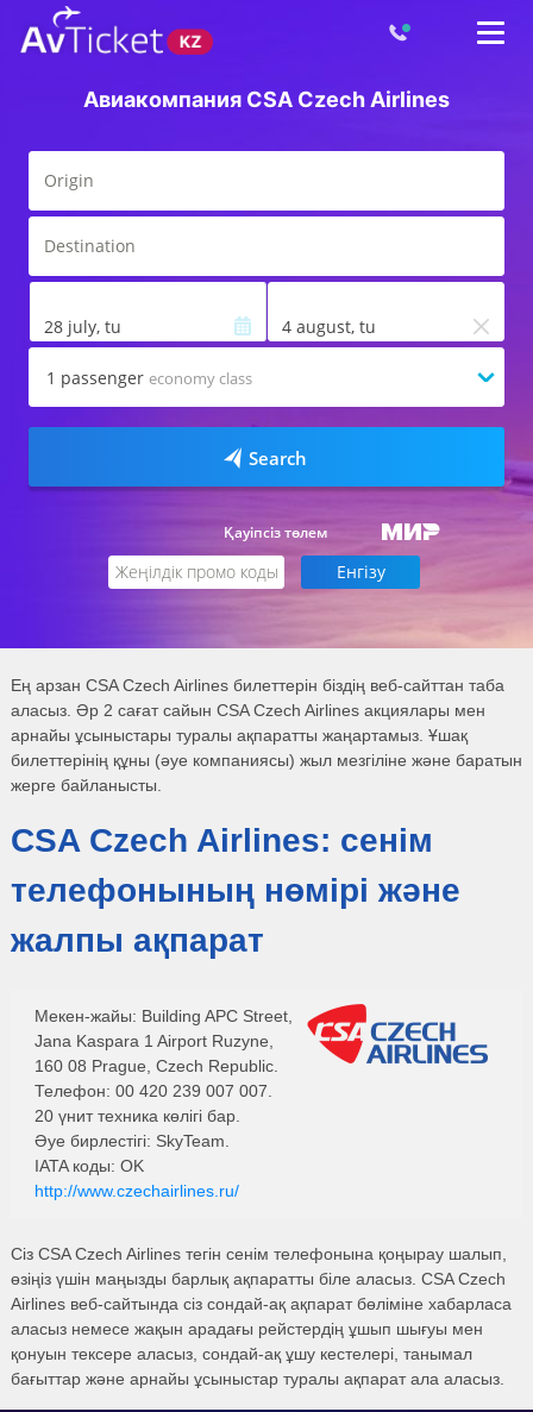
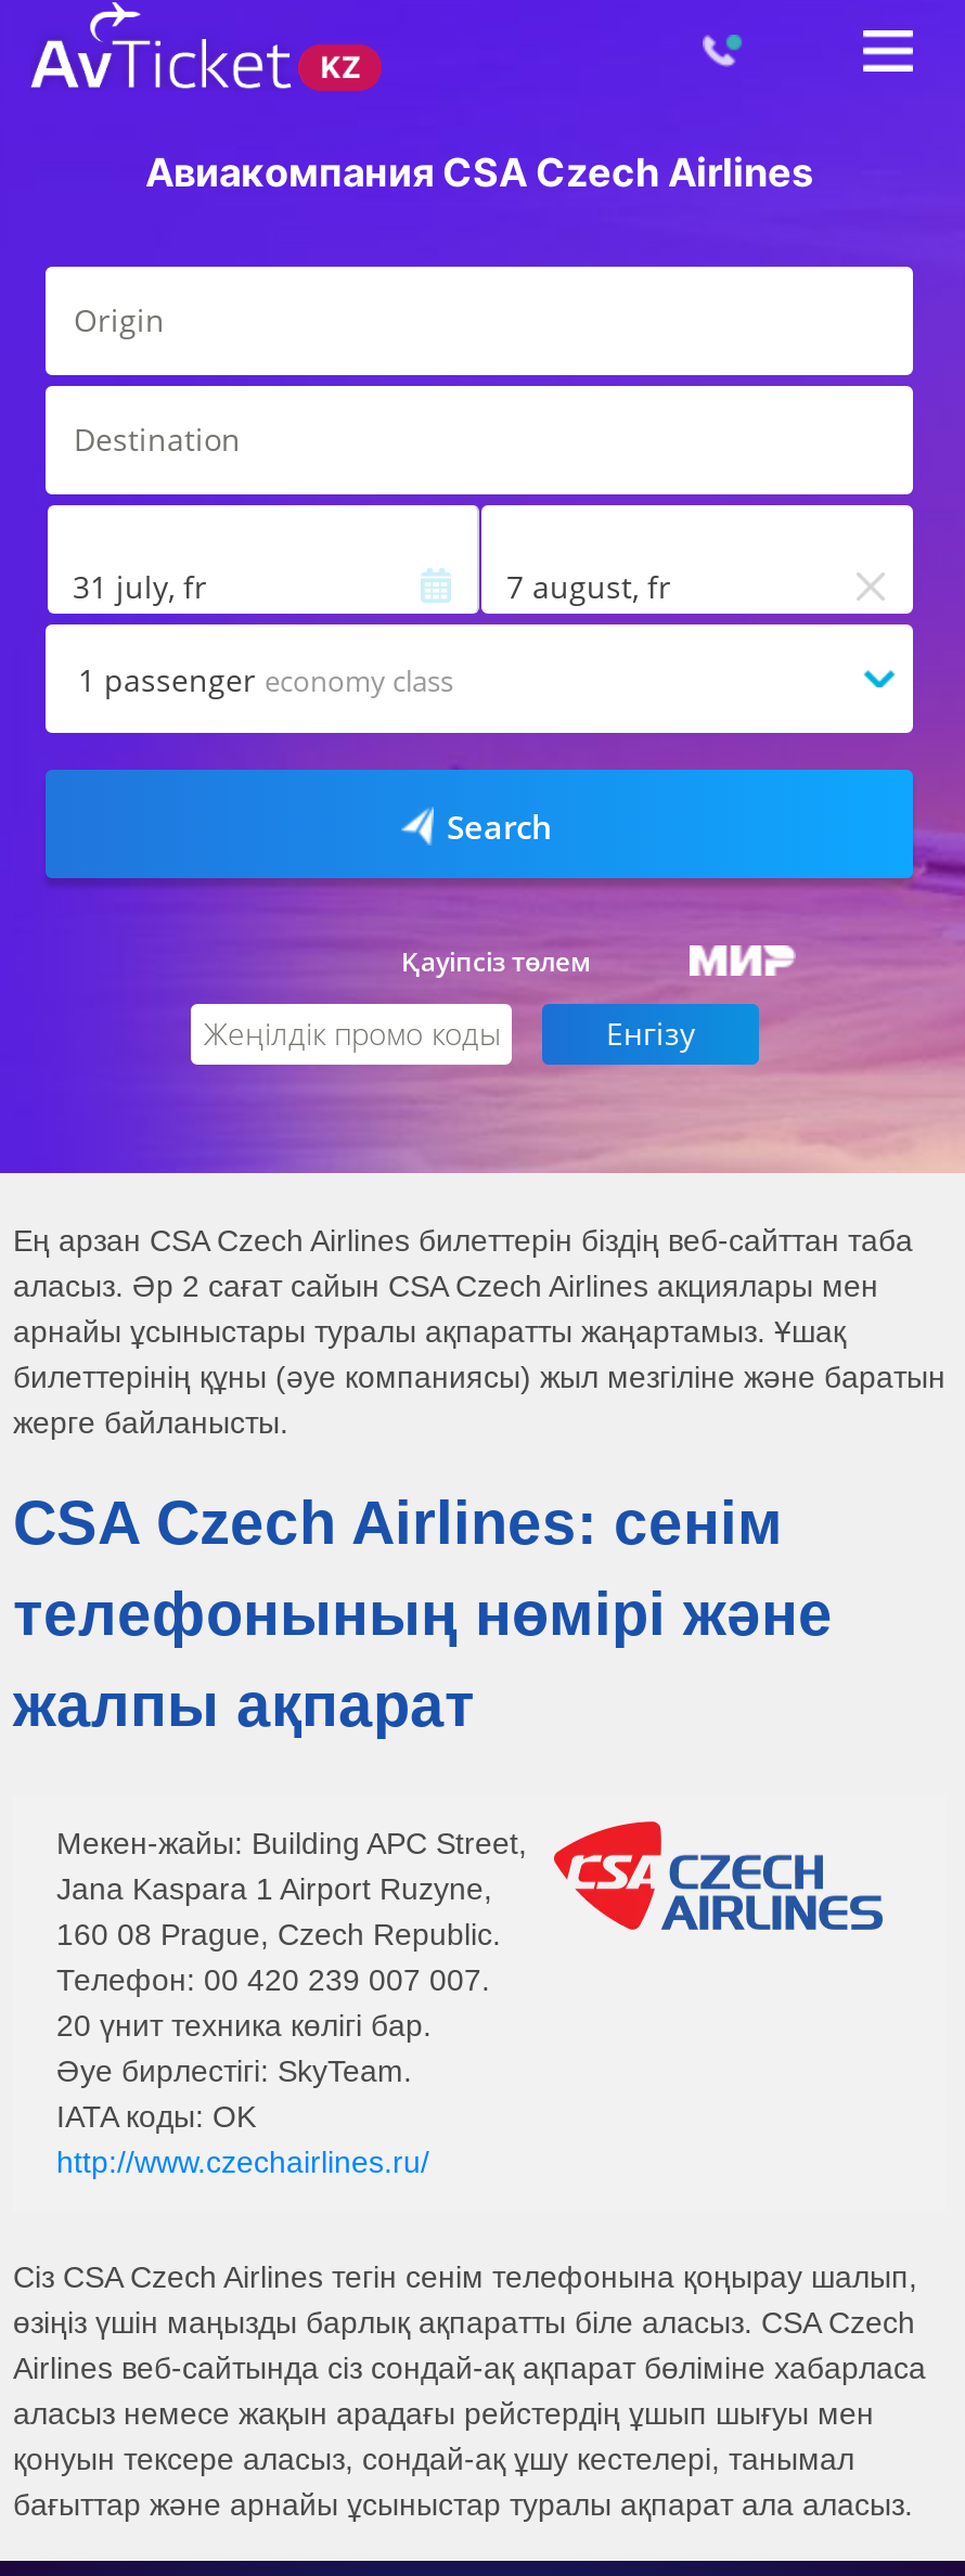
- 28 july, tu
+ 31 july, fr

- 4 august, tu
+ 7 august, fr
